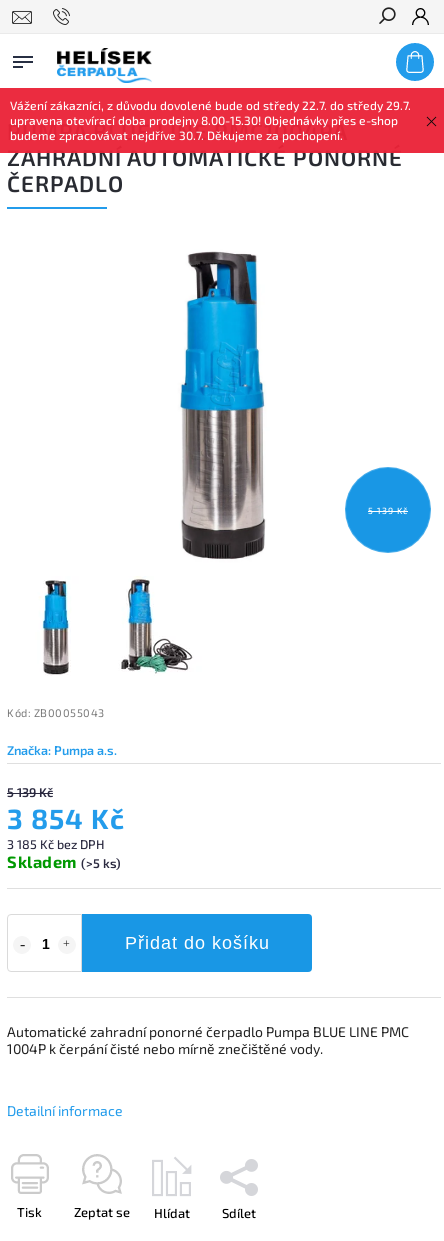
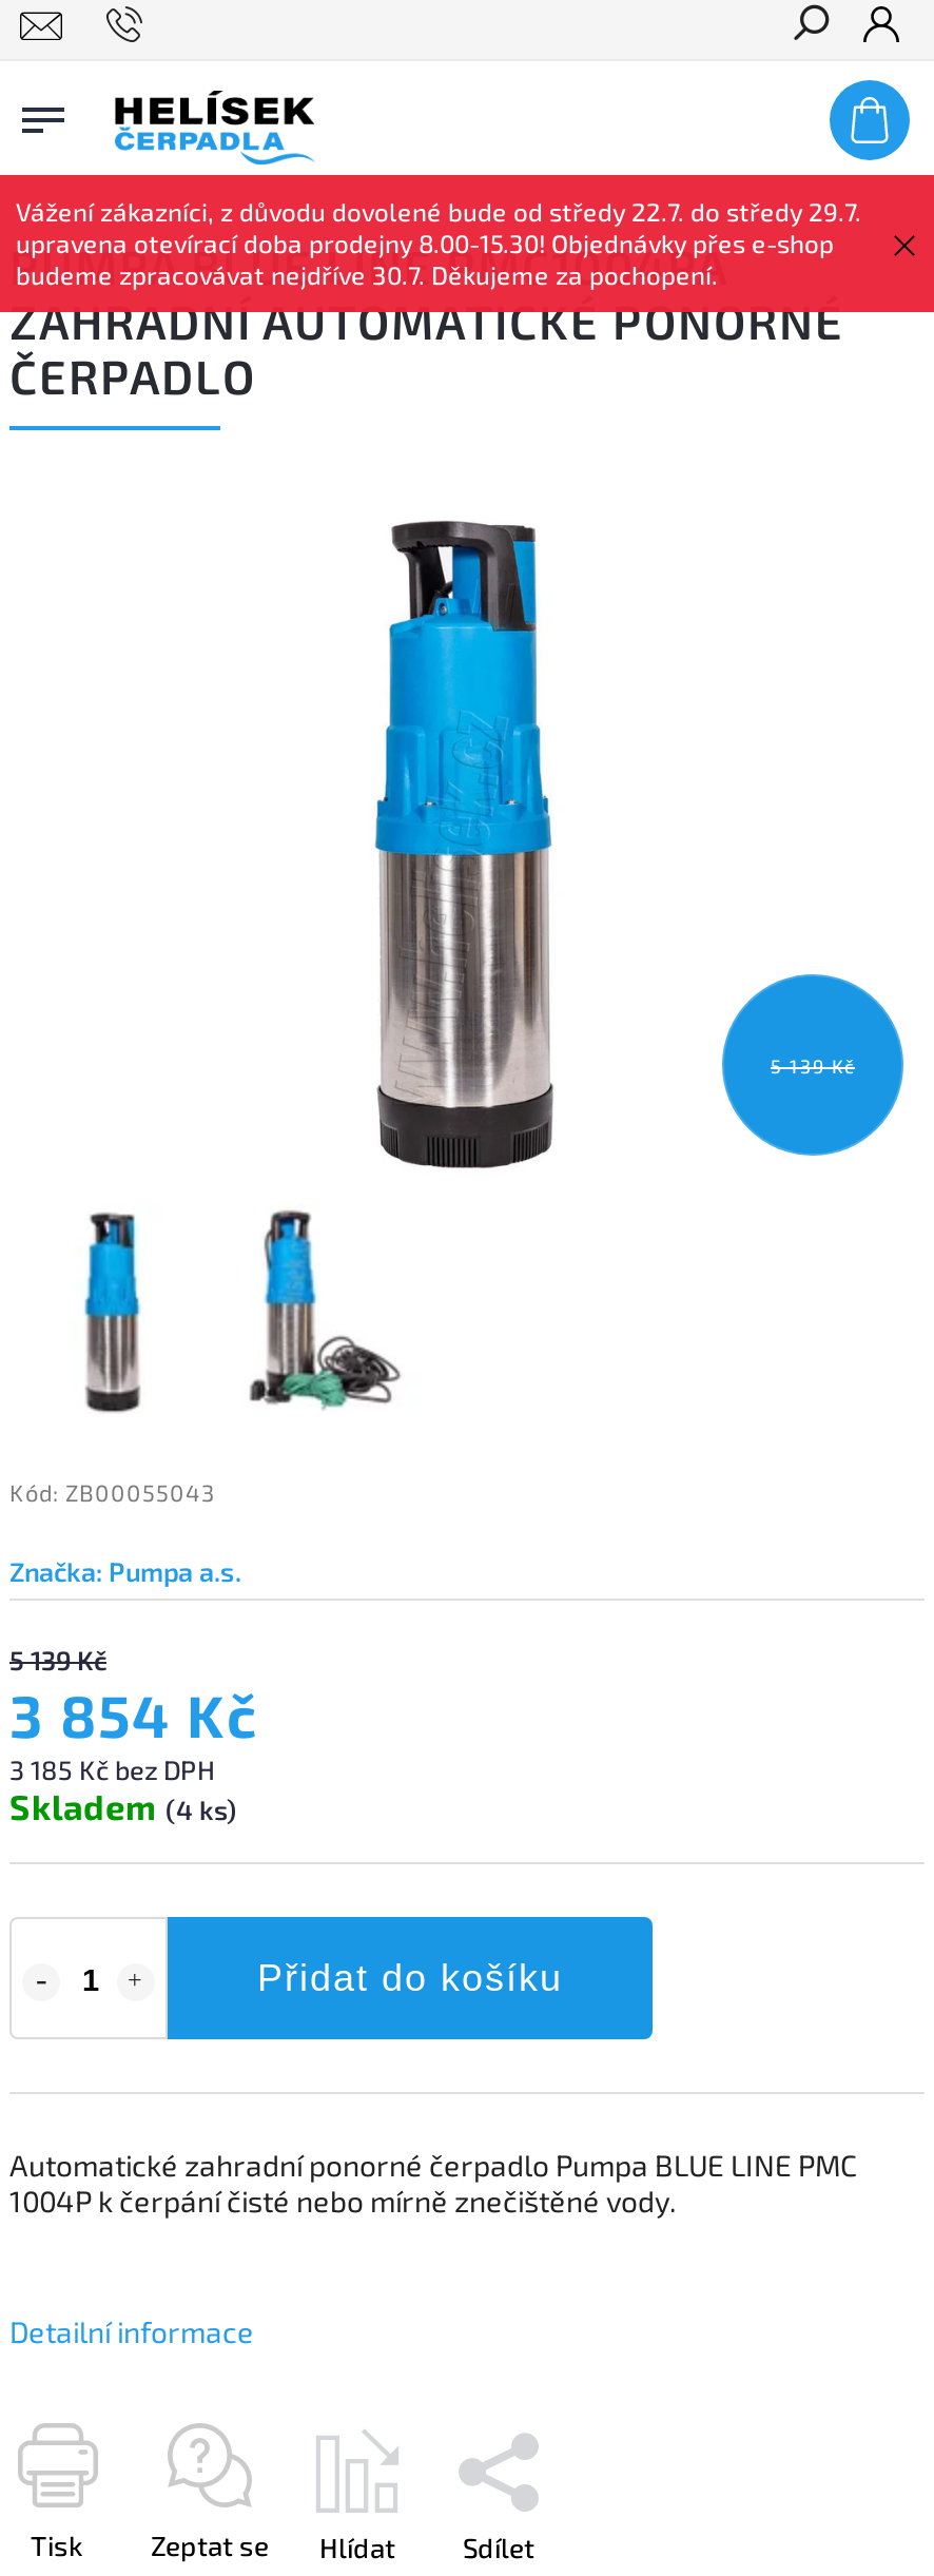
- Skladem (>5 ks)
+ Skladem (4 ks)
